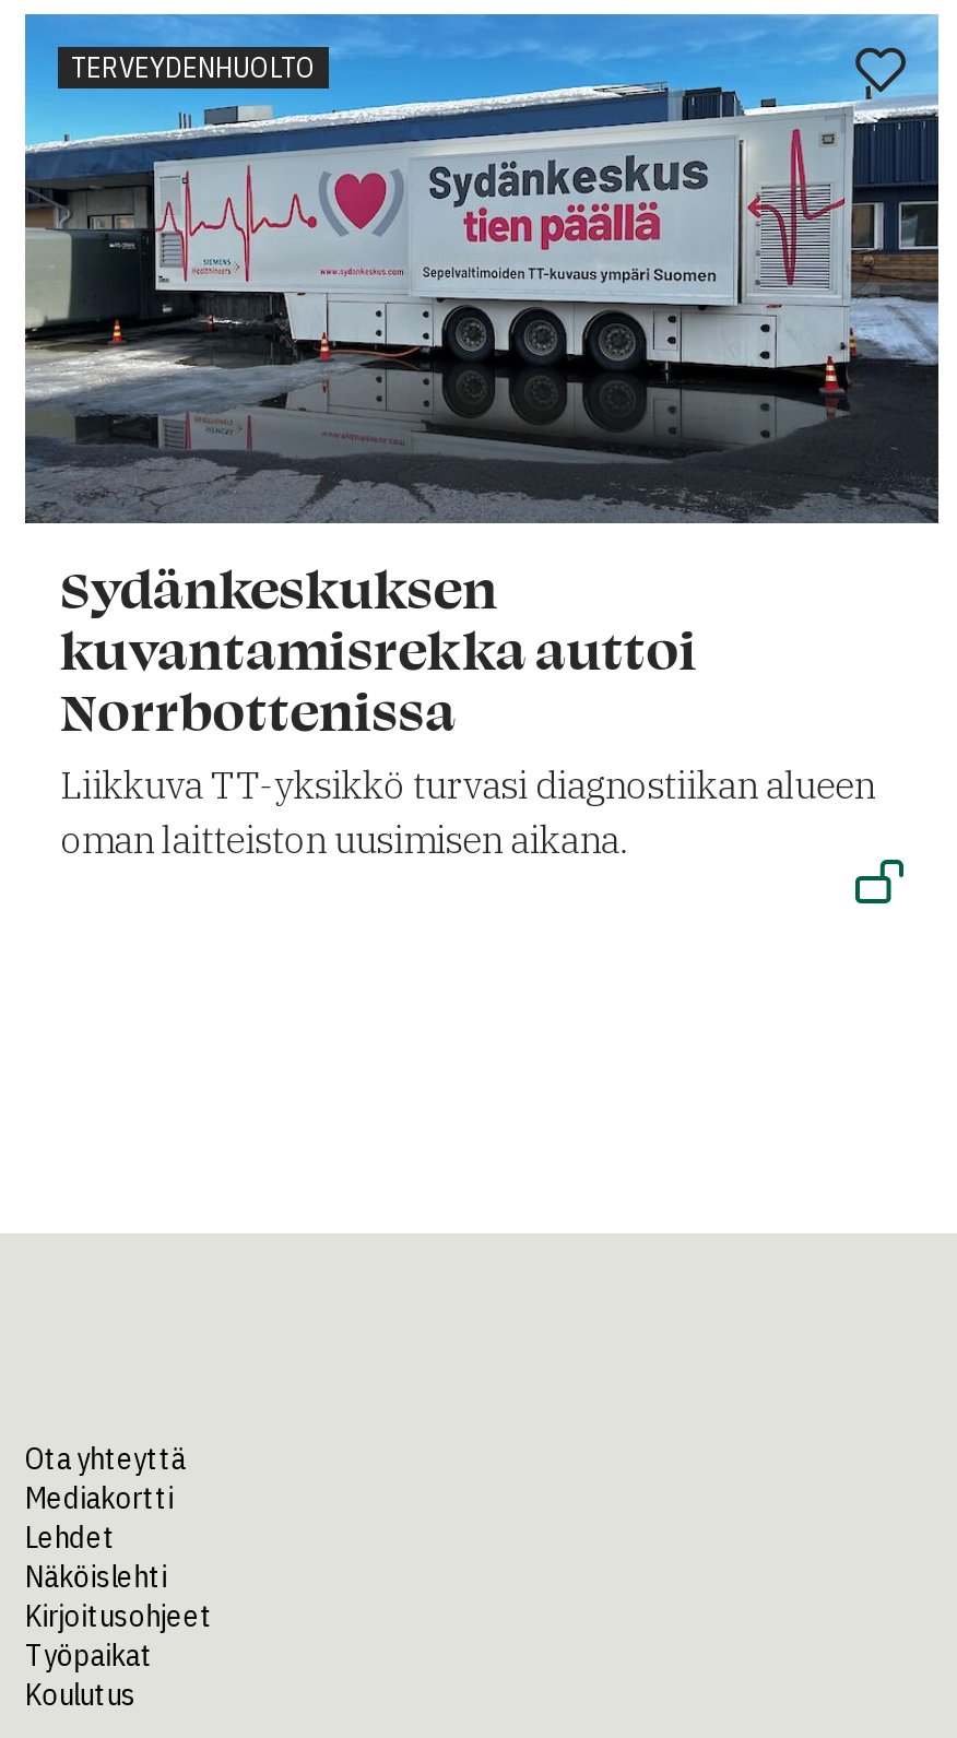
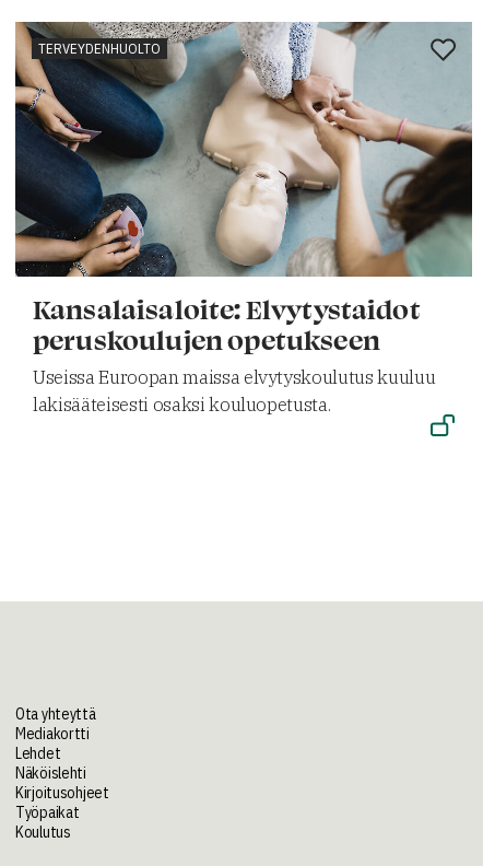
- [image]
- Sydänkeskuksen
- kuvantamisrekka auttoi
- Norrbottenissa
- Liikkuva TT-yksikkö turvasi diagnostiikan alueen
- oman laitteiston uusimisen aikana.
+ [image]
+ Kansalaisaloite: Elvytystaidot
+ peruskoulujen opetukseen
+ Useissa Euroopan maissa elvytyskoulutus kuuluu
+ lakisääteisesti osaksi kouluopetusta.
